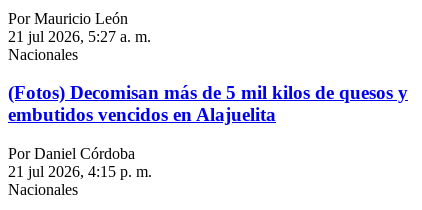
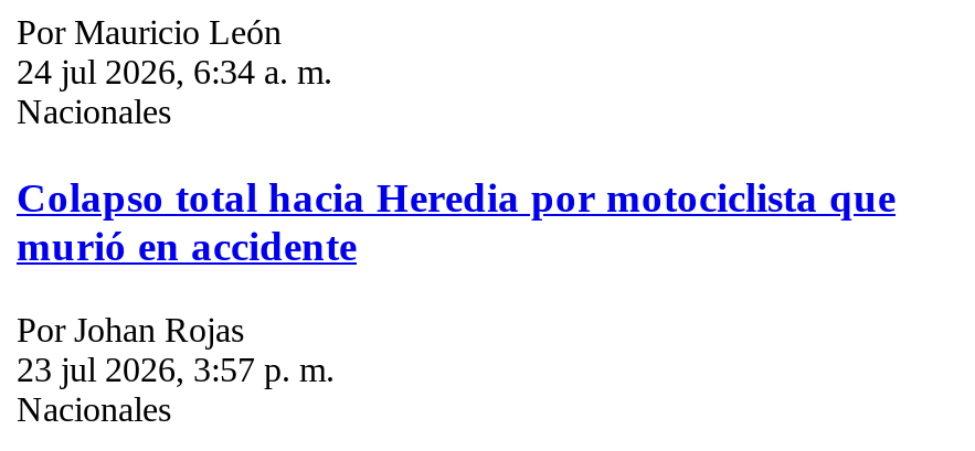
- 21 jul 2026, 5:27 a. m.
+ 24 jul 2026, 6:34 a. m.

- (Fotos) Decomisan más de 5 mil kilos de quesos y
- embutidos vencidos en Alajuelita
+ Colapso total hacia Heredia por motociclista que
+ murió en accidente

- Por Daniel Córdoba
- 21 jul 2026, 4:15 p. m.
+ Por Johan Rojas
+ 23 jul 2026, 3:57 p. m.
